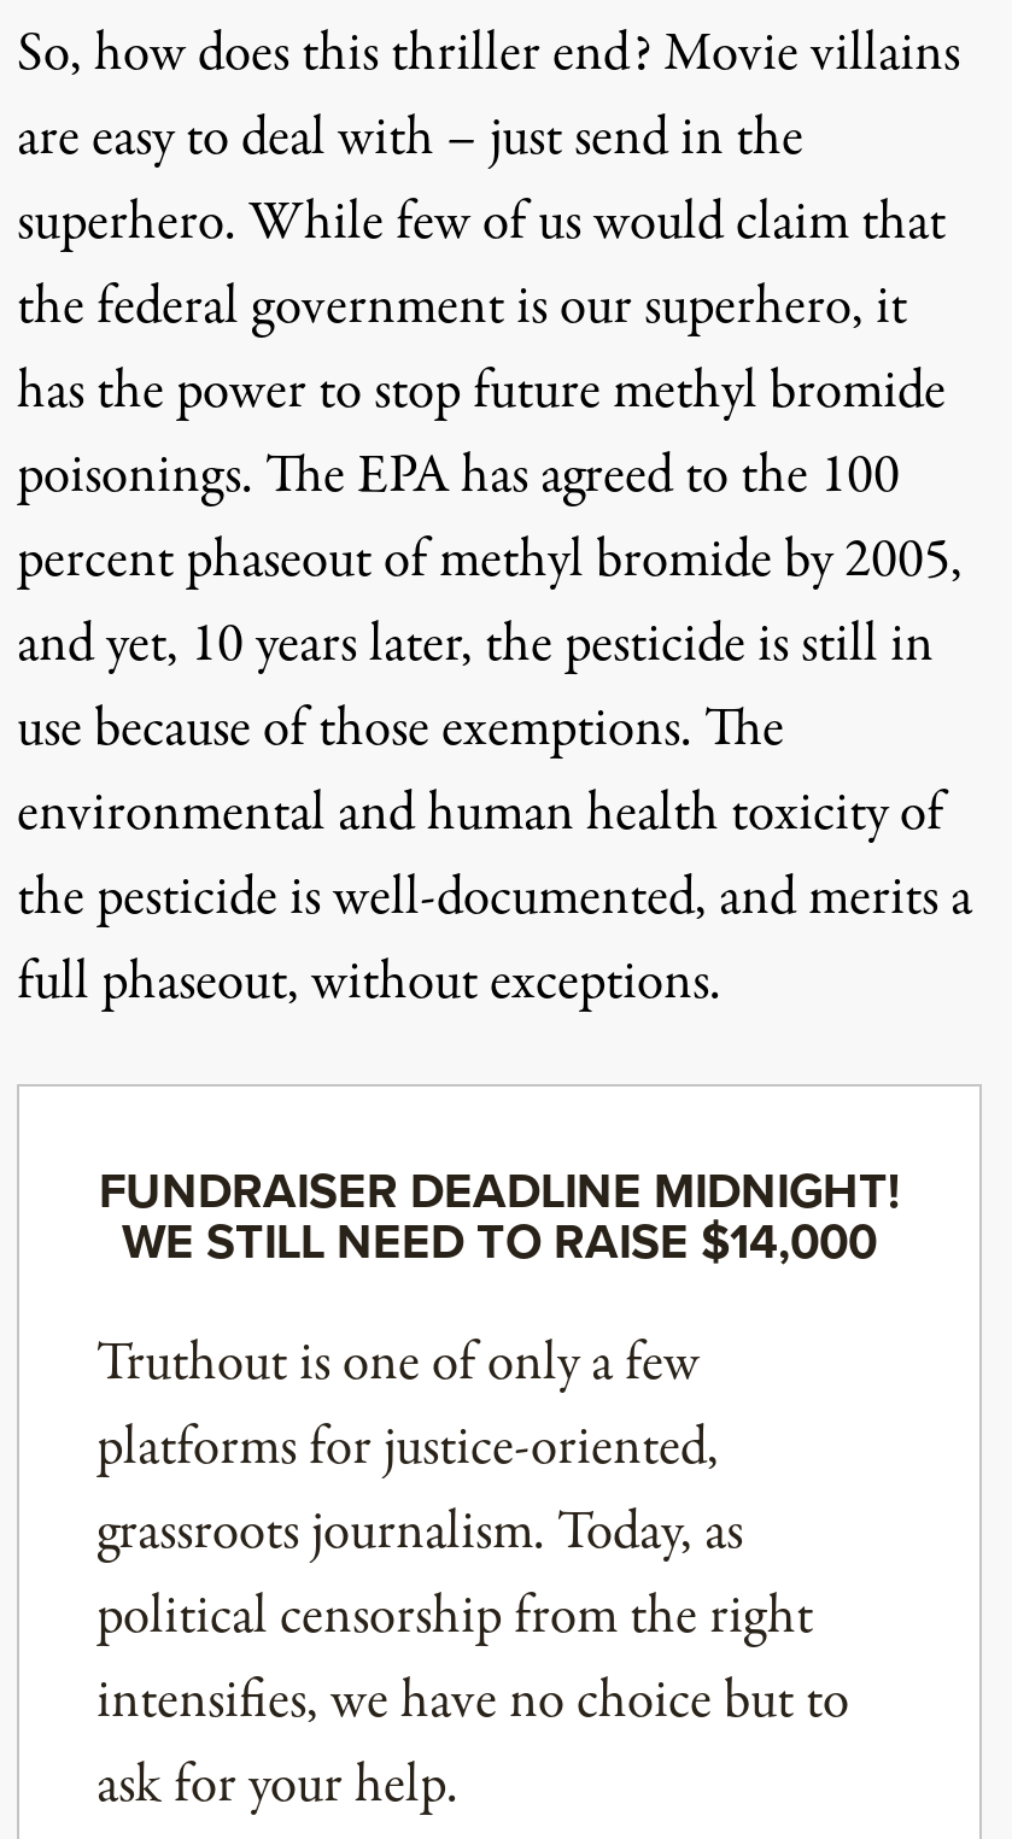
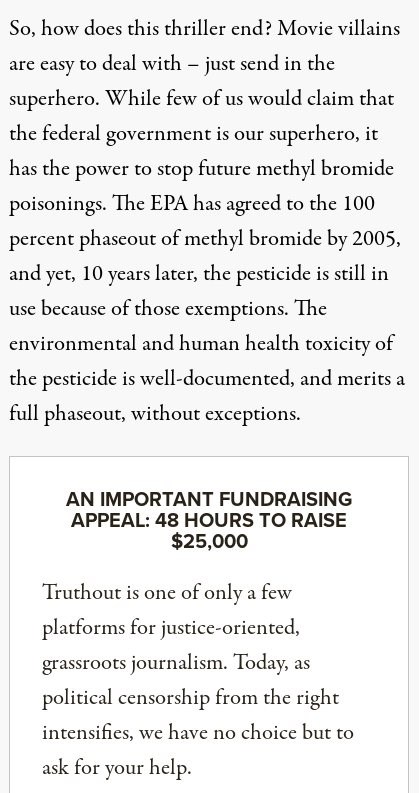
- FUNDRAISER DEADLINE MIDNIGHT!
- WE STILL NEED TO RAISE $14,000
+ AN IMPORTANT FUNDRAISING
+ APPEAL: 48 HOURS TO RAISE
+ $25,000
